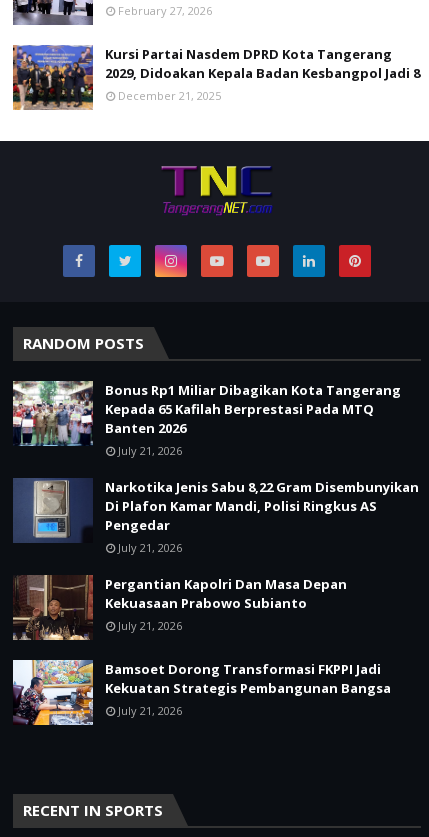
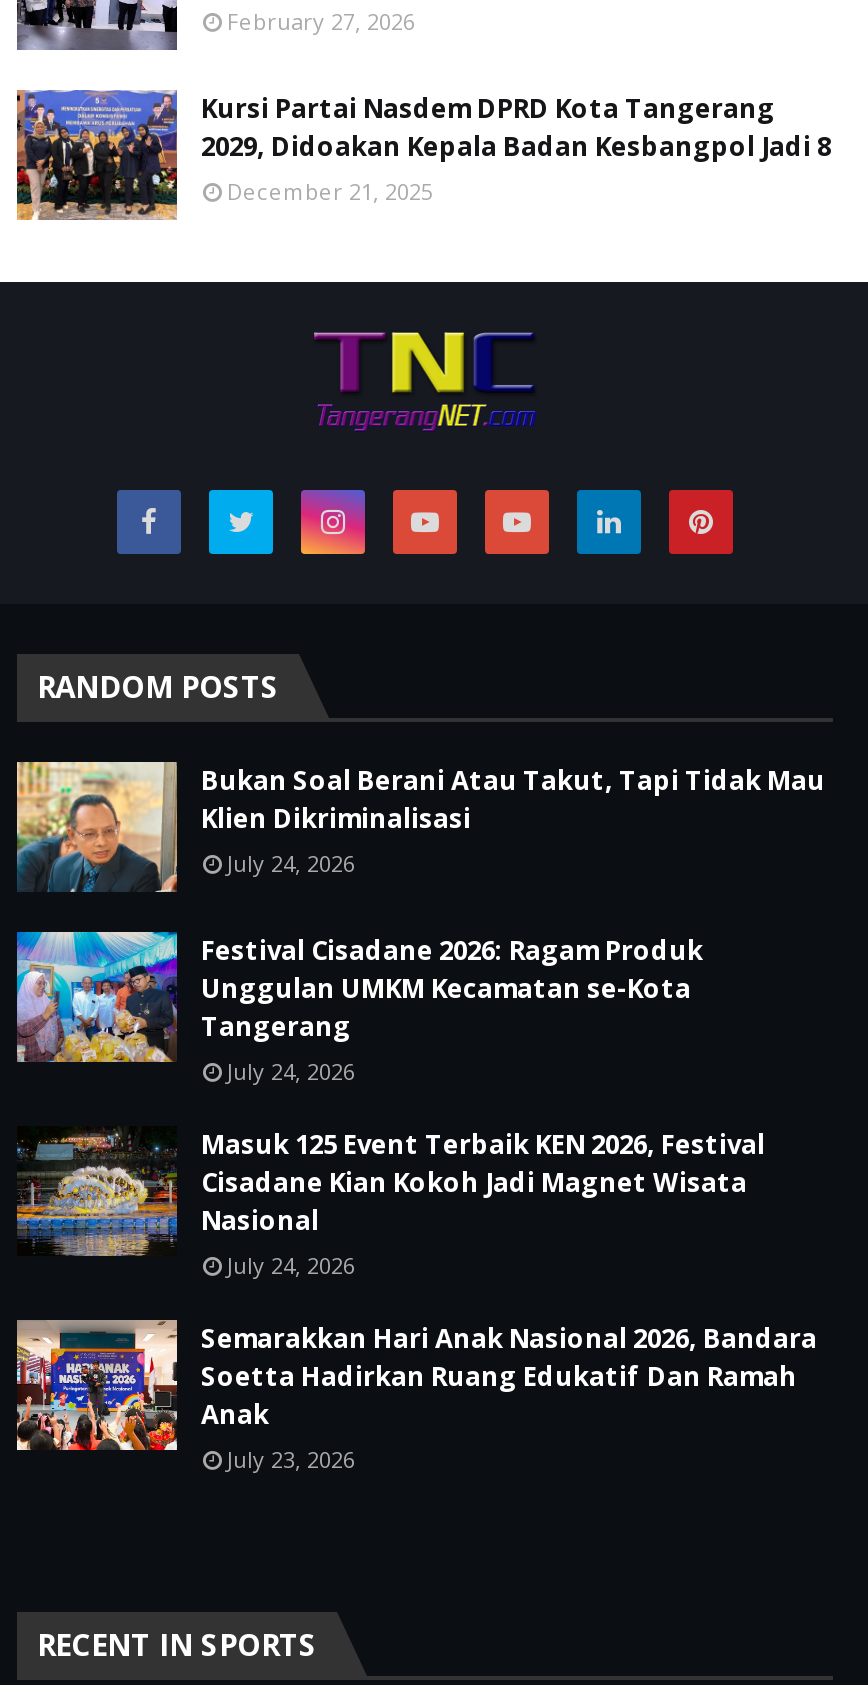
- [image]
- Bonus Rp1 Miliar Dibagikan Kota Tangerang
- Kepada 65 Kafilah Berprestasi Pada MTQ
- Banten 2026
- July 21, 2026
+ [image]
+ Bukan Soal Berani Atau Takut, Tapi Tidak Mau
+ Klien Dikriminalisasi
+ July 24, 2026

- [image]
- Narkotika Jenis Sabu 8,22 Gram Disembunyikan
- Di Plafon Kamar Mandi, Polisi Ringkus AS
- Pengedar
- July 21, 2026
+ [image]
+ Festival Cisadane 2026: Ragam Produk
+ Unggulan UMKM Kecamatan se-Kota
+ Tangerang
+ July 24, 2026

- [image]
- Pergantian Kapolri Dan Masa Depan
- Kekuasaan Prabowo Subianto
- July 21, 2026
+ [image]
+ Masuk 125 Event Terbaik KEN 2026, Festival
+ Cisadane Kian Kokoh Jadi Magnet Wisata
+ Nasional
+ July 24, 2026

- [image]
- Bamsoet Dorong Transformasi FKPPI Jadi
- Kekuatan Strategis Pembangunan Bangsa
- July 21, 2026
+ [image]
+ Semarakkan Hari Anak Nasional 2026, Bandara
+ Soetta Hadirkan Ruang Edukatif Dan Ramah
+ Anak
+ July 23, 2026
